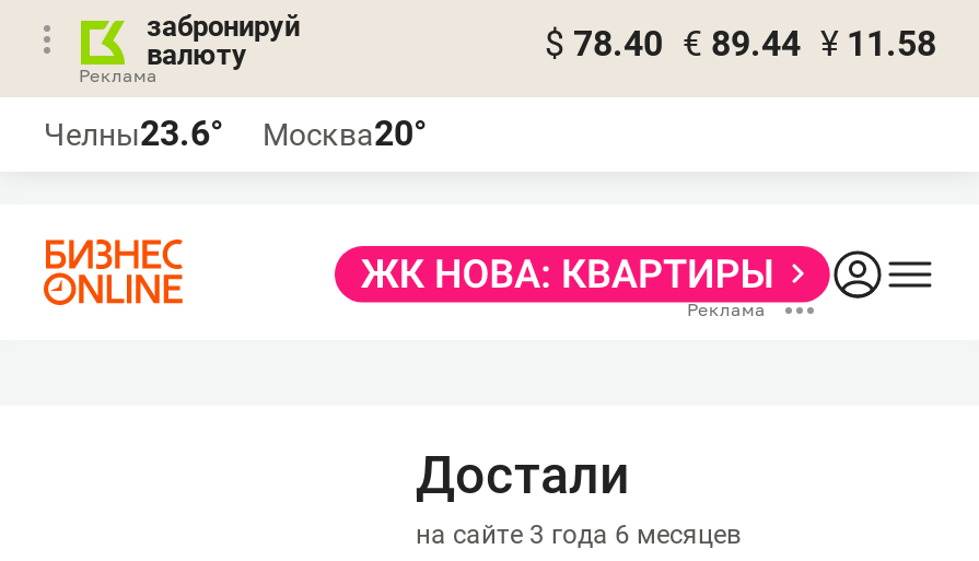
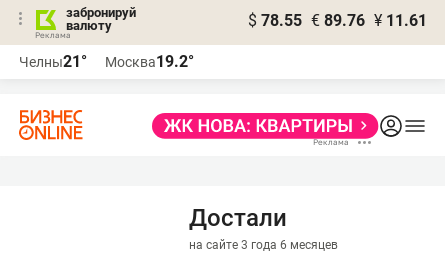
- $ 78.40 € 89.44 ¥ 11.58
+ $ 78.55 € 89.76 ¥ 11.61

- Челны23.6°
+ Челны21°

- Москва20°
+ Москва19.2°
